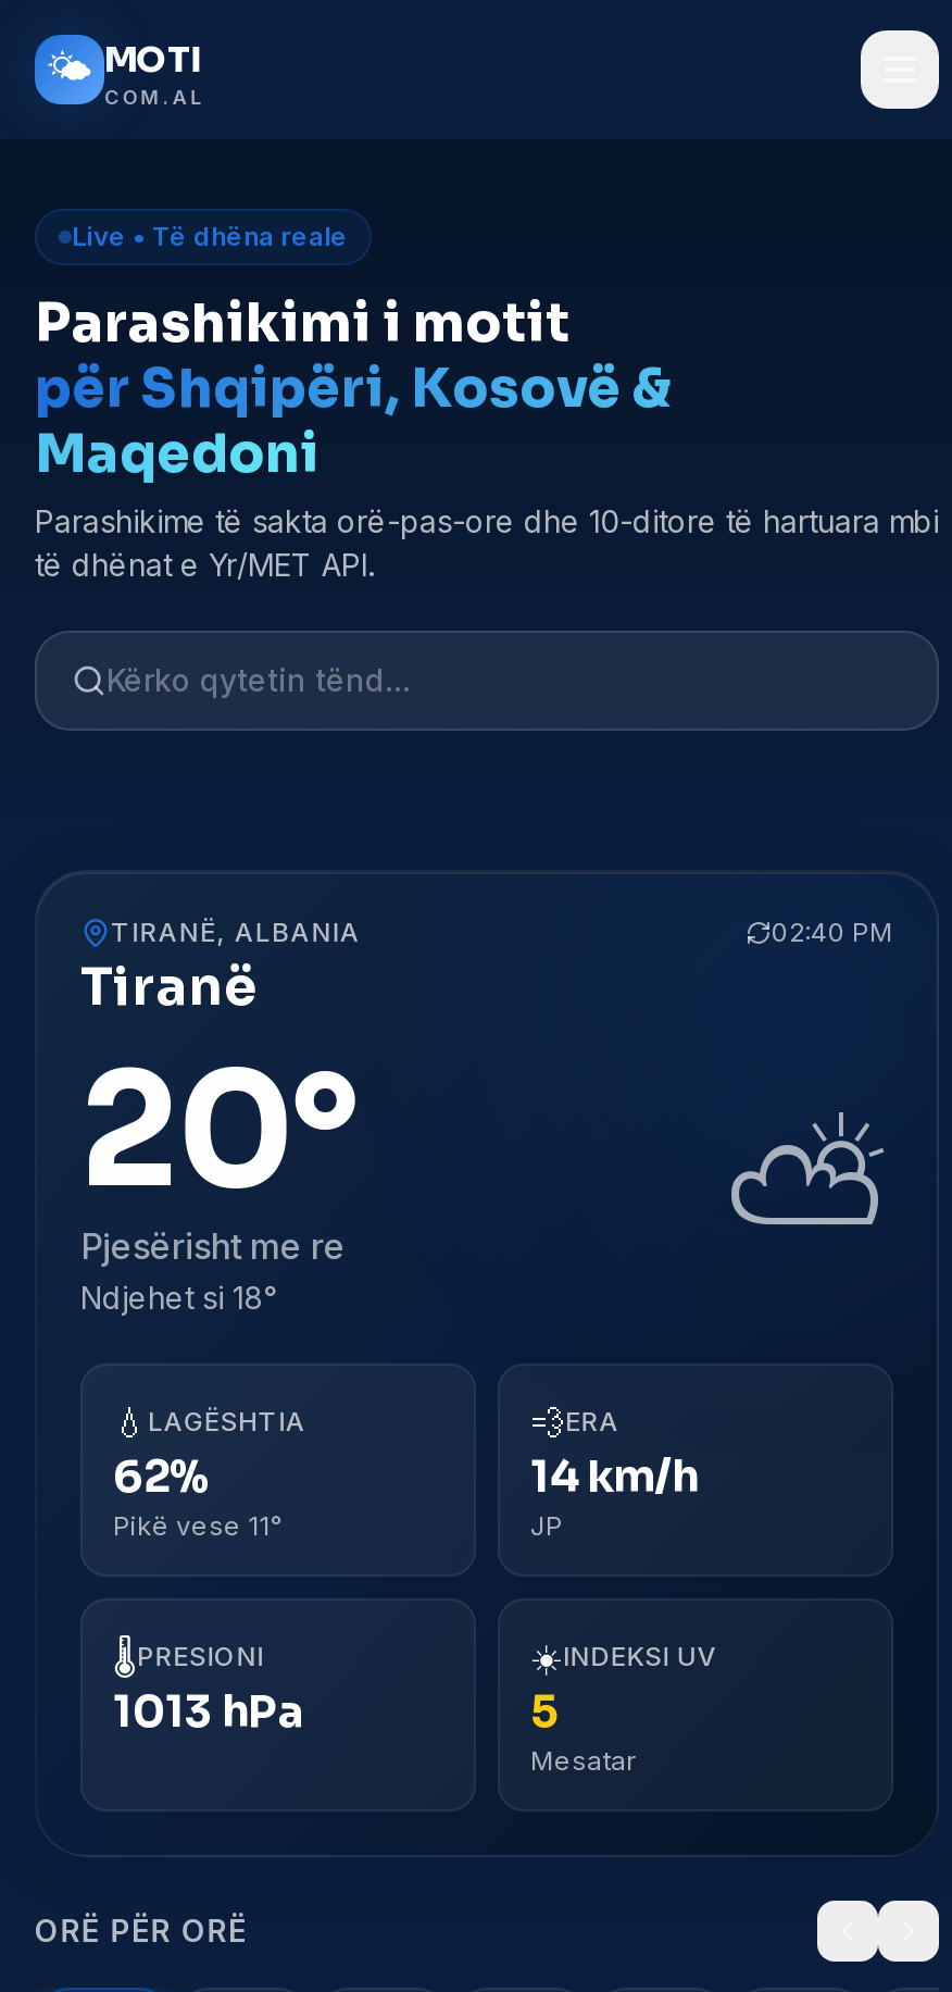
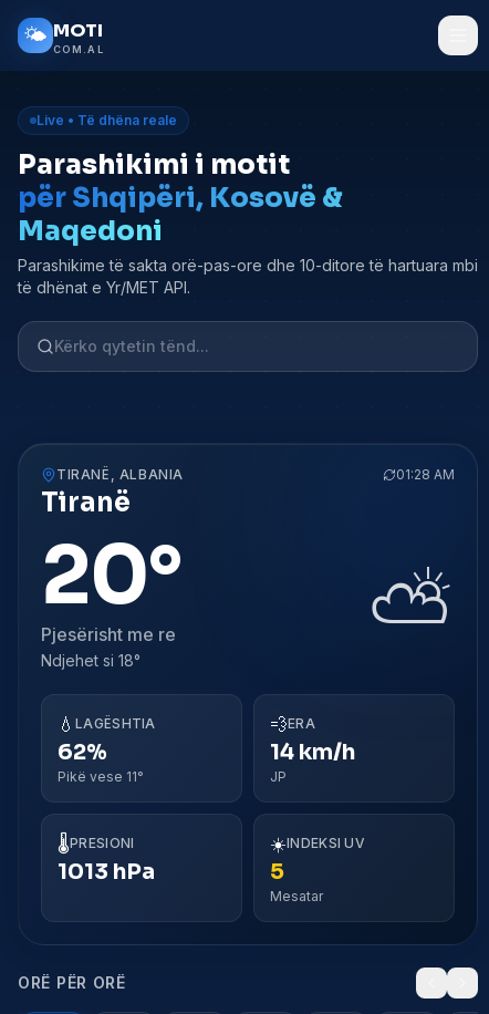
- 02:40 PM
+ 01:28 AM
